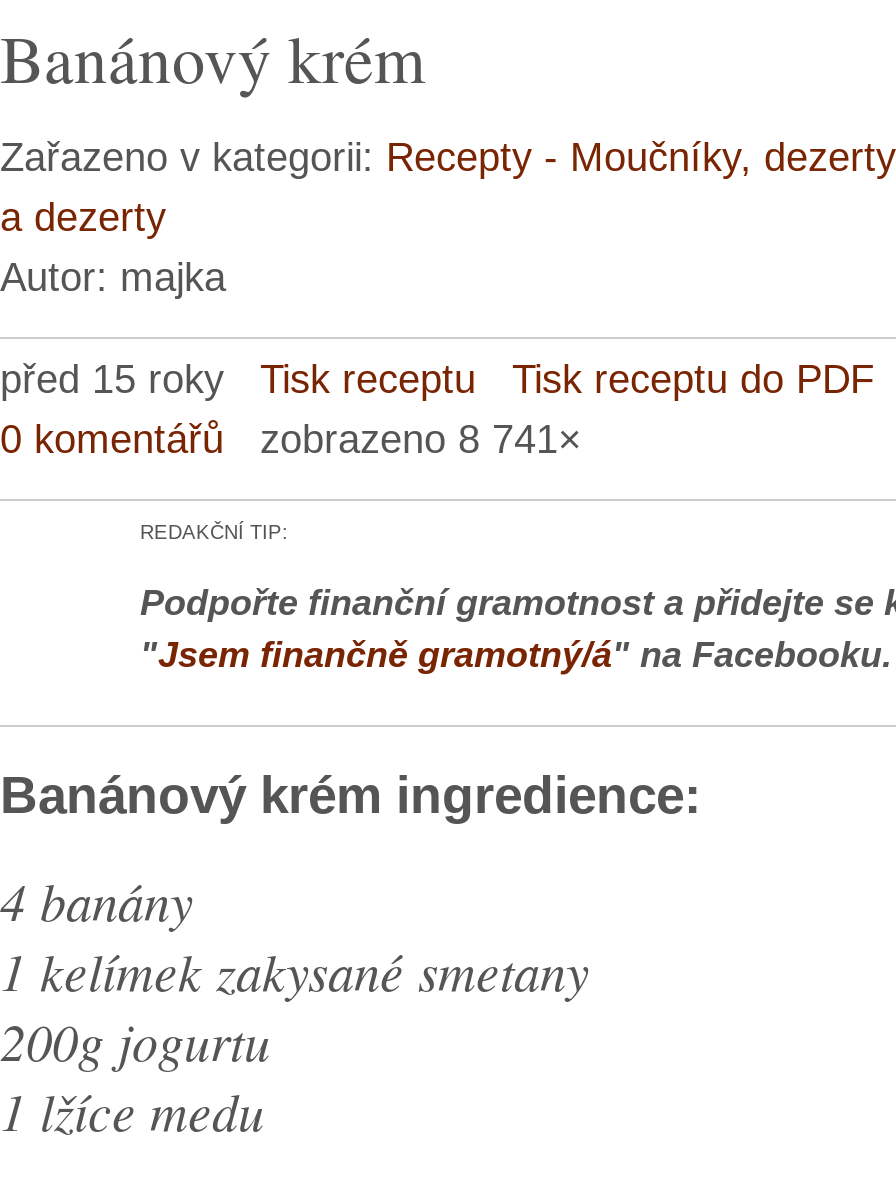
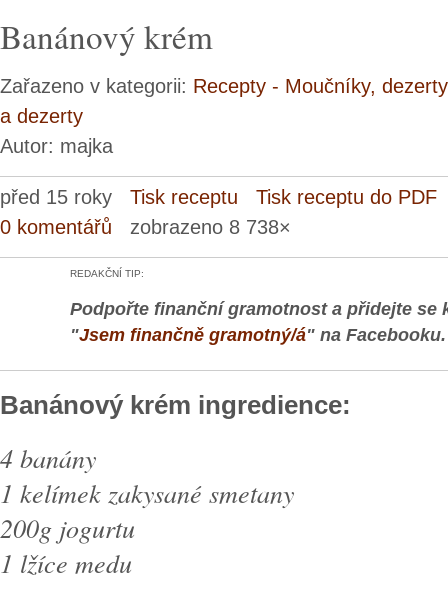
- 0 komentářů zobrazeno 8 741×
+ 0 komentářů zobrazeno 8 738×
